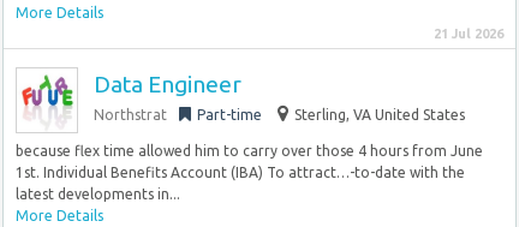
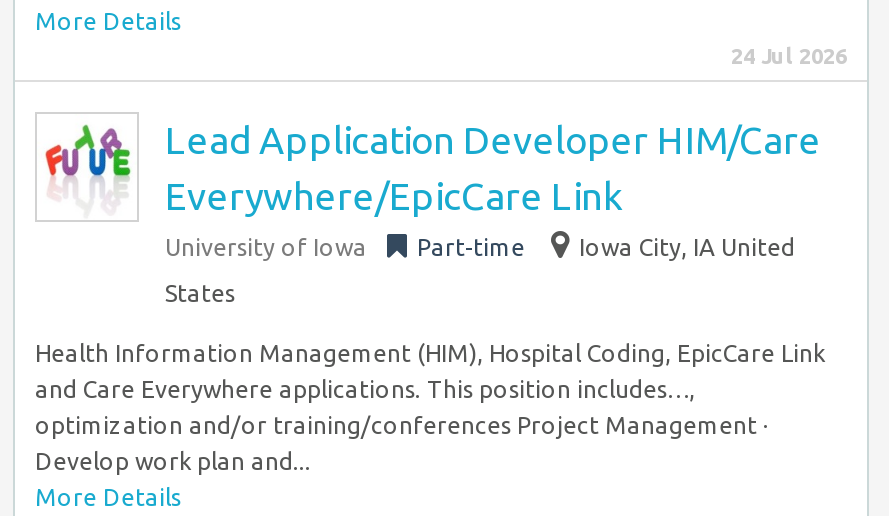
- 21 Jul 2026
+ 24 Jul 2026

- Data Engineer
- Northstrat
+ Lead Application Developer HIM/Care
+ Everywhere/EpicCare Link
+ University of Iowa

- Sterling, VA United States
- because flex time allowed him to carry over those 4 hours from June
- 1st. Individual Benefits Account (IBA) To attract…-to-date with the
- latest developments in...
+ Iowa City, IA United
+ States
+ Health Information Management (HIM), Hospital Coding, EpicCare Link
+ and Care Everywhere applications. This position includes…,
+ optimization and/or training/conferences Project Management ·
+ Develop work plan and...
